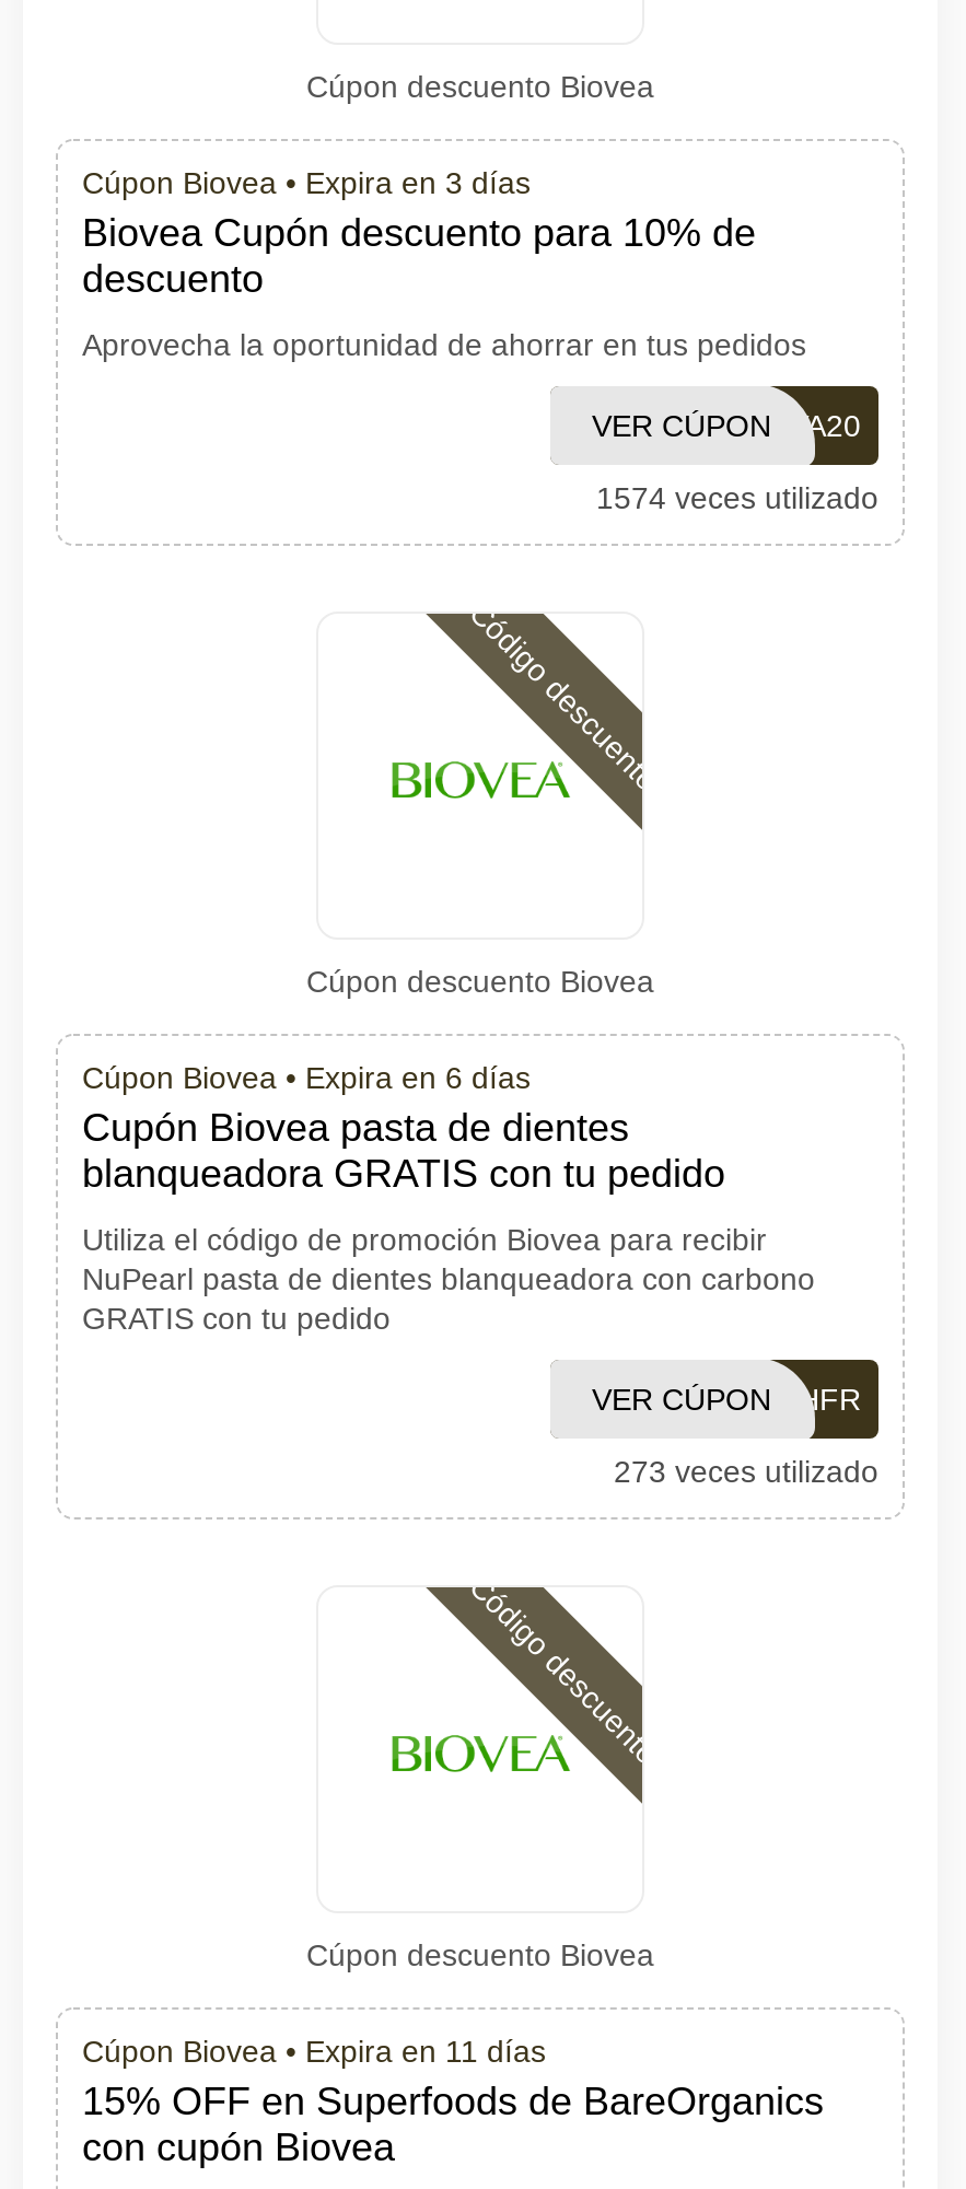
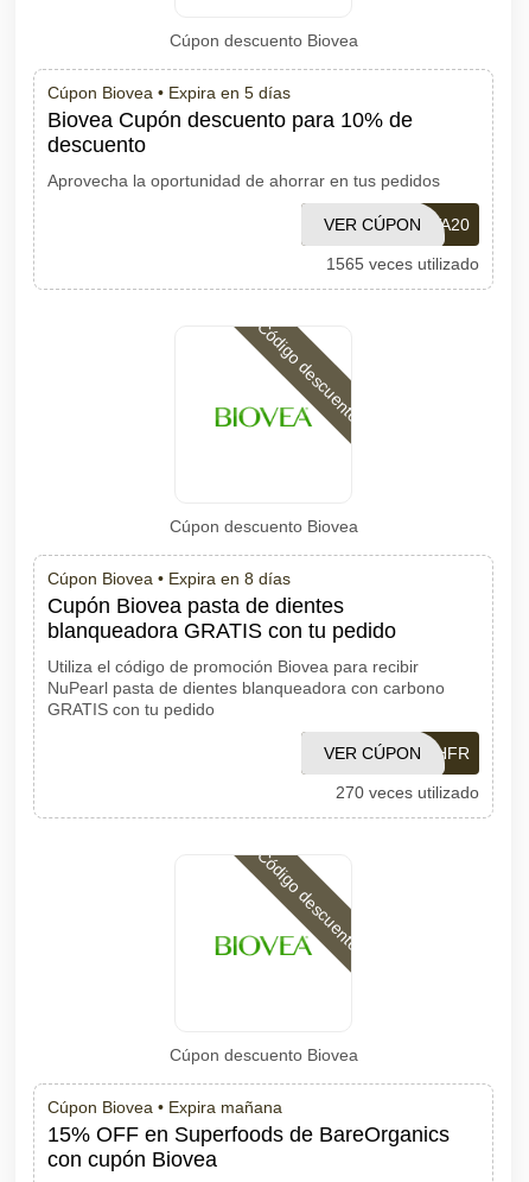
- Cúpon Biovea • Expira en 3 días
+ Cúpon Biovea • Expira en 5 días

- 1574 veces utilizado
+ 1565 veces utilizado

- Cúpon Biovea • Expira en 6 días
+ Cúpon Biovea • Expira en 8 días

- 273 veces utilizado
+ 270 veces utilizado

- Cúpon Biovea • Expira en 11 días
+ Cúpon Biovea • Expira mañana
